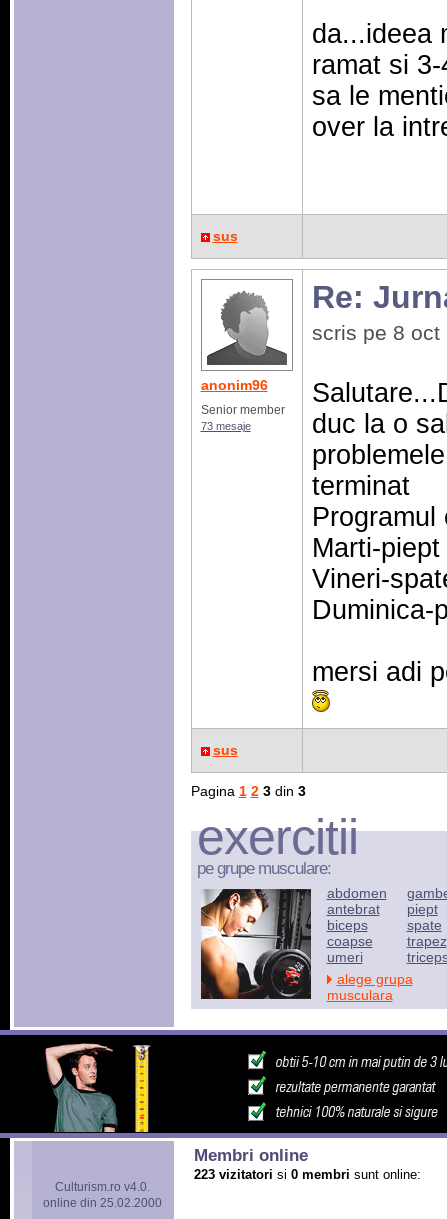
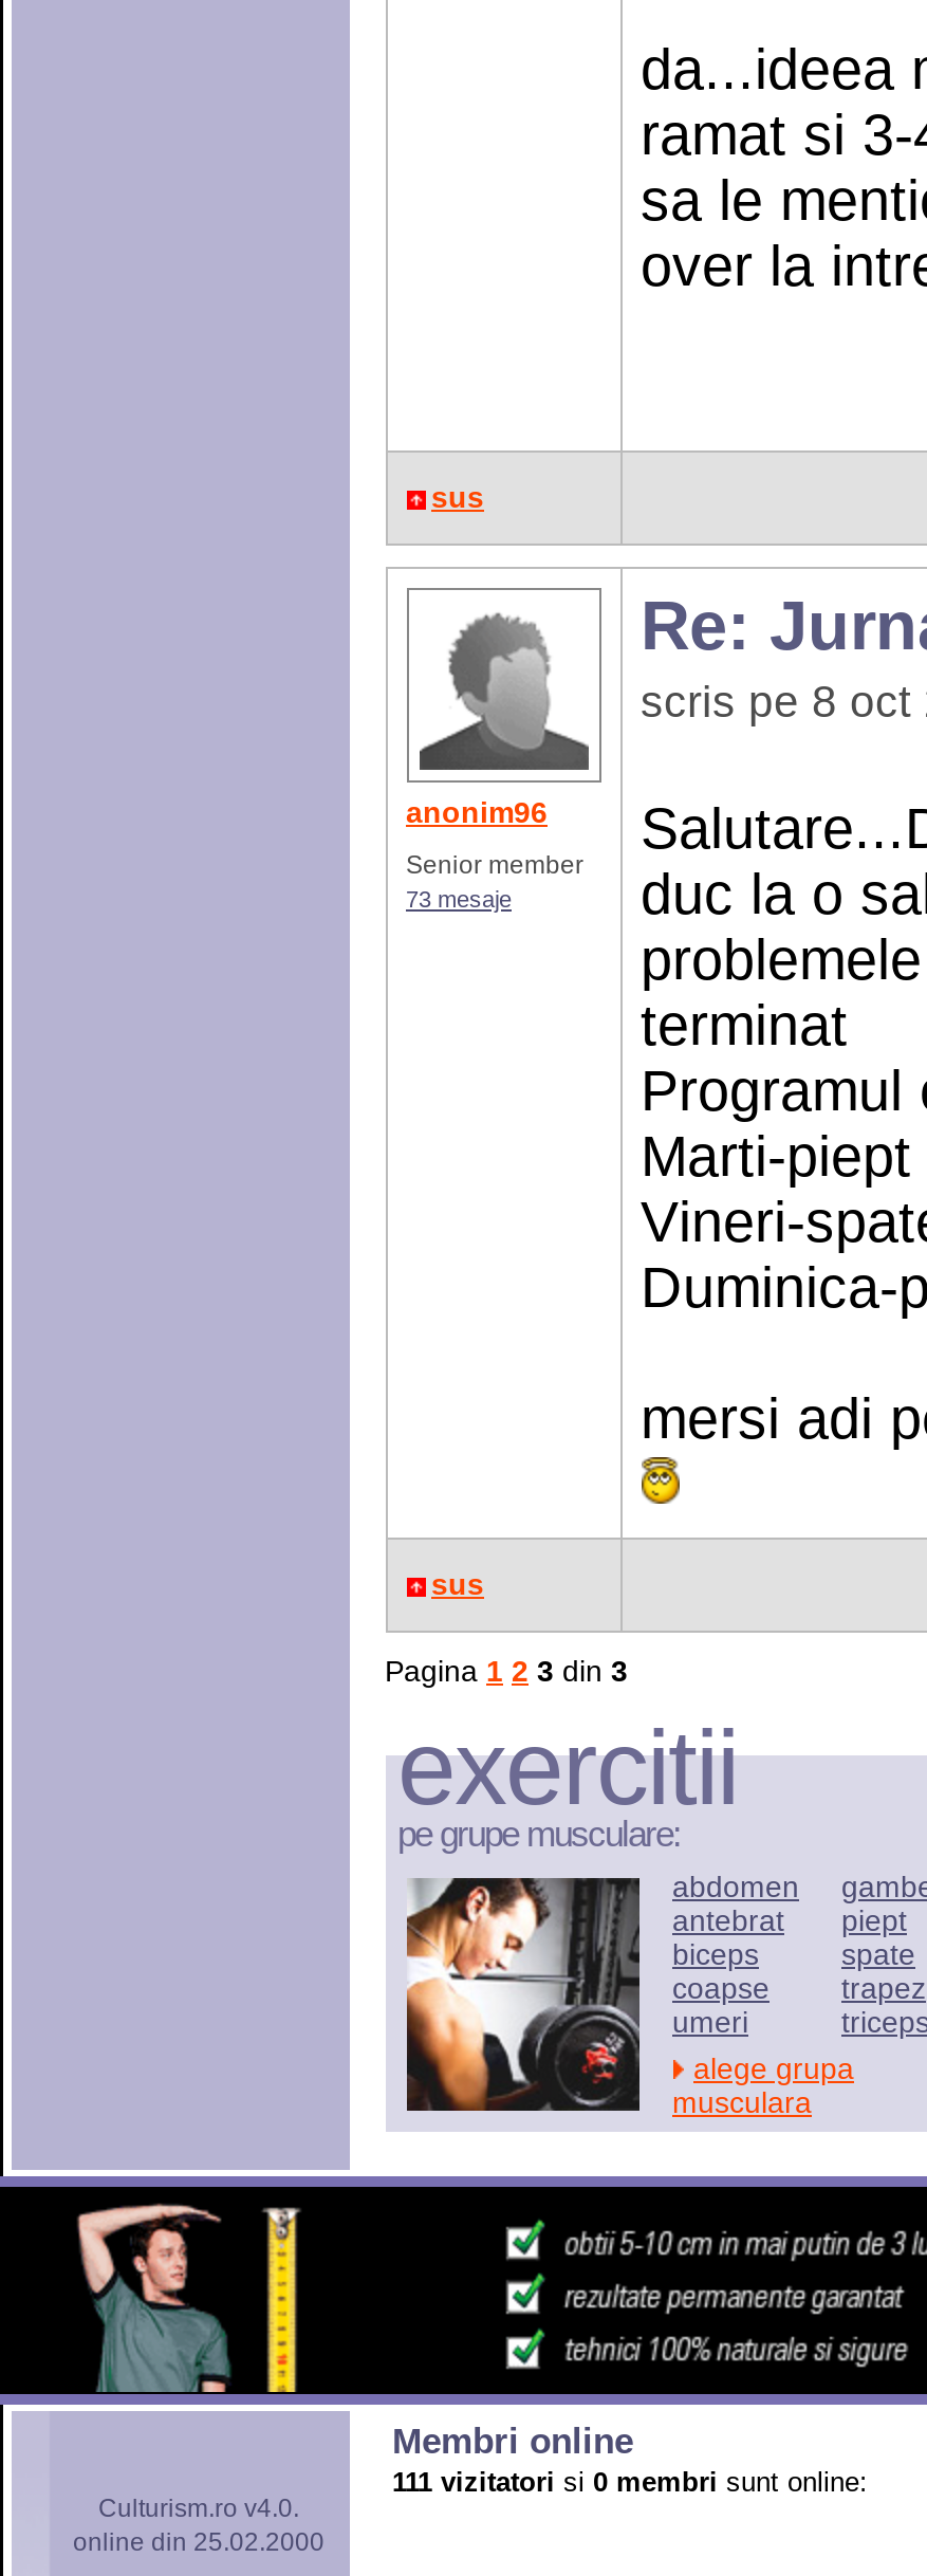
- 223 vizitatori si 0 membri sunt online:
+ 111 vizitatori si 0 membri sunt online:
